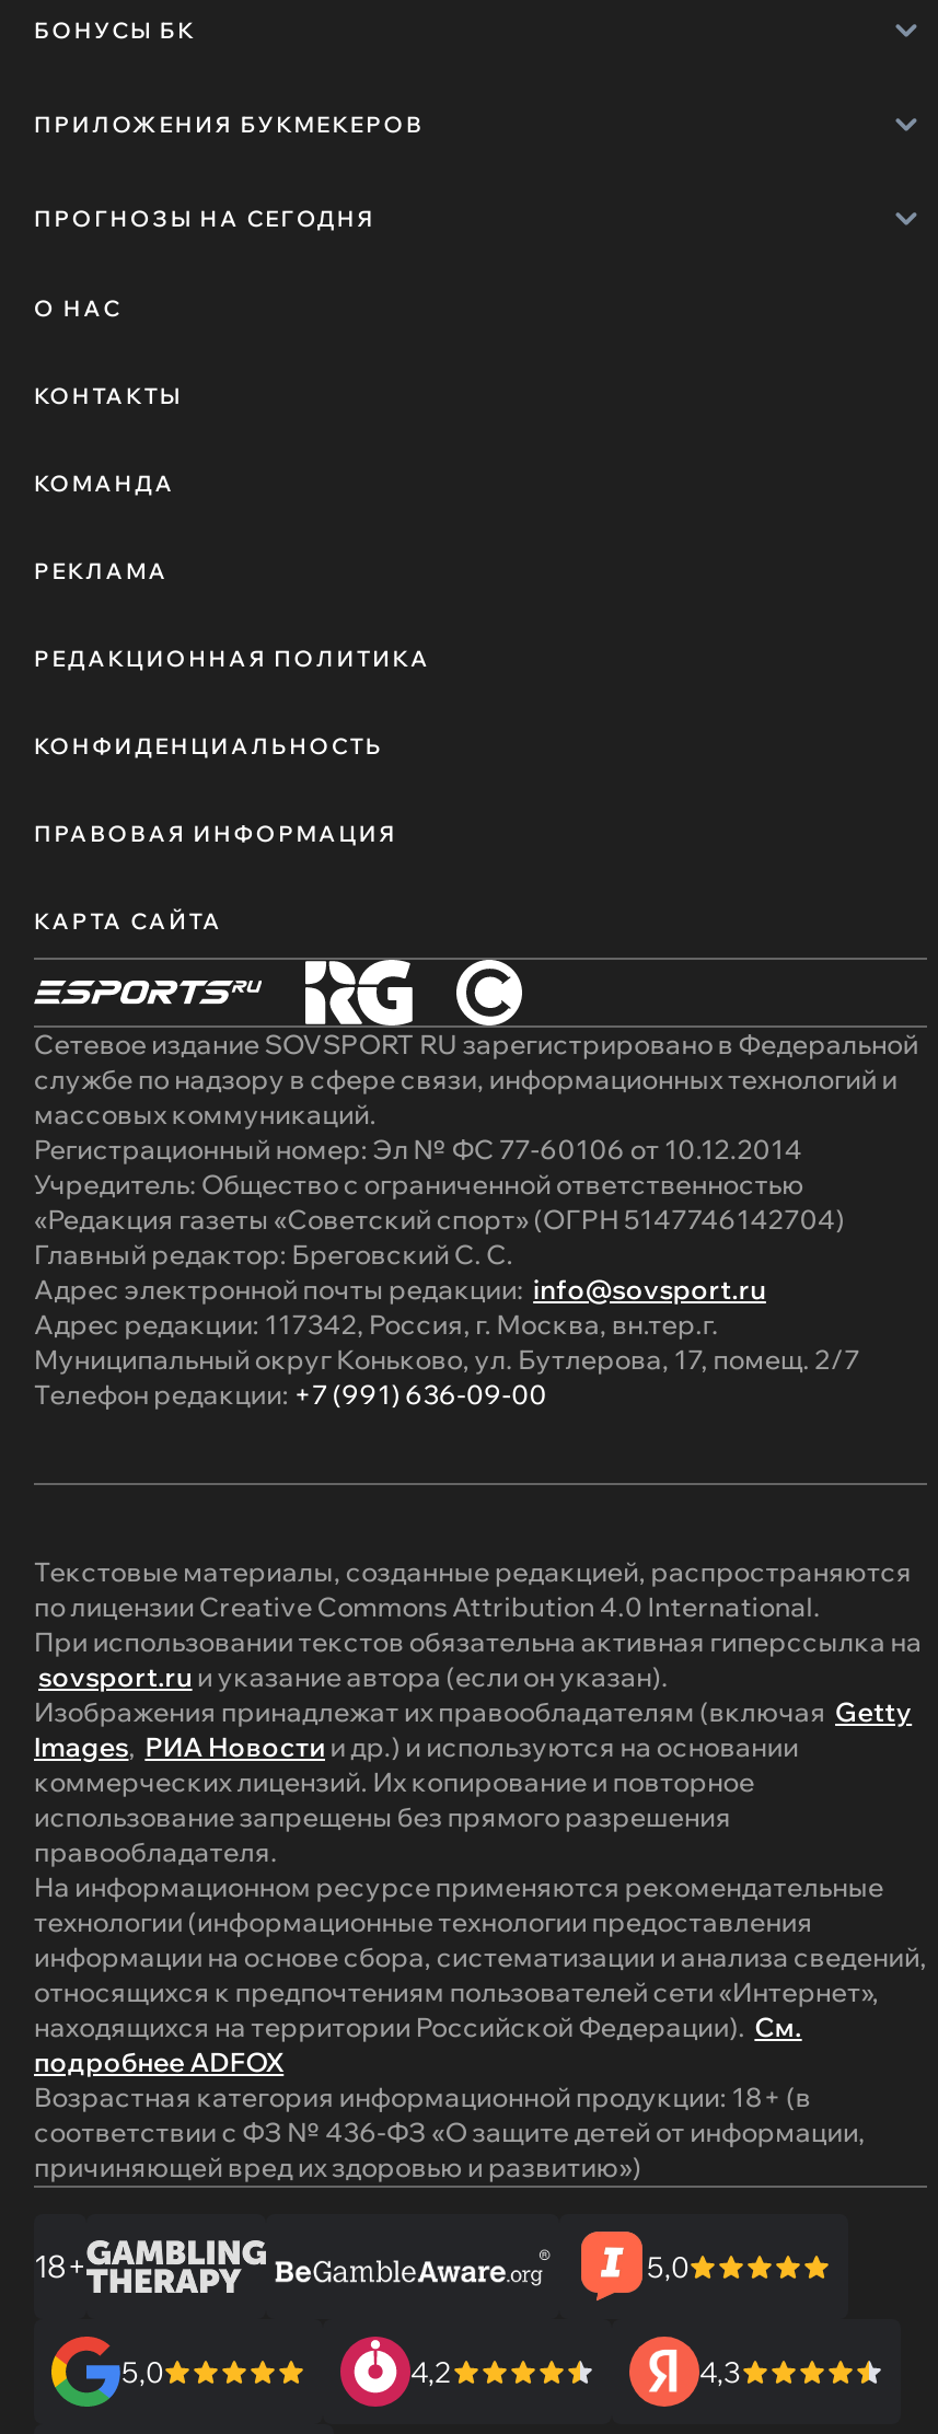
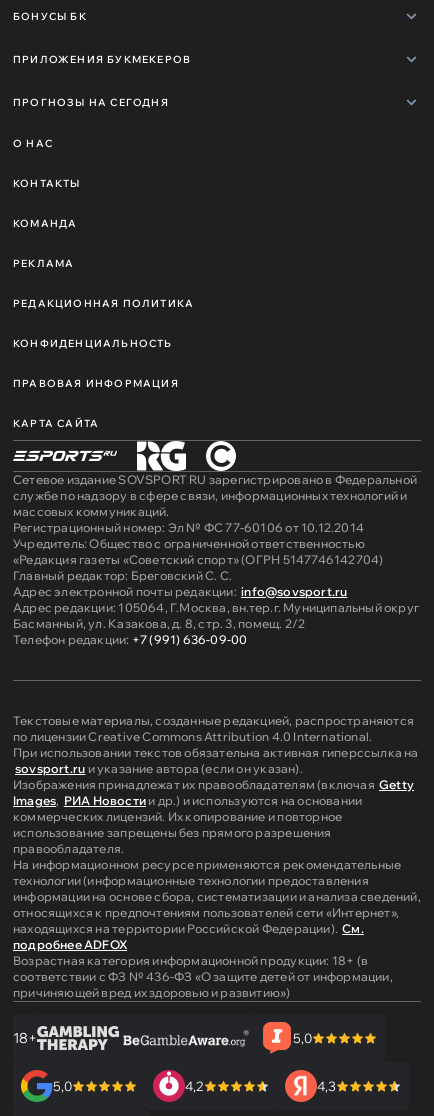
- Адрес редакции: 117342, Россия, г. Москва, вн.тер.г.
- Муниципальный округ Коньково, ул. Бутлерова, 17, помещ. 2/7
+ Адрес редакции: 105064, Г.Москва, вн.тер.г. Муниципальный округ
+ Басманный, ул. Казакова, д. 8, стр. 3, помещ. 2/2
